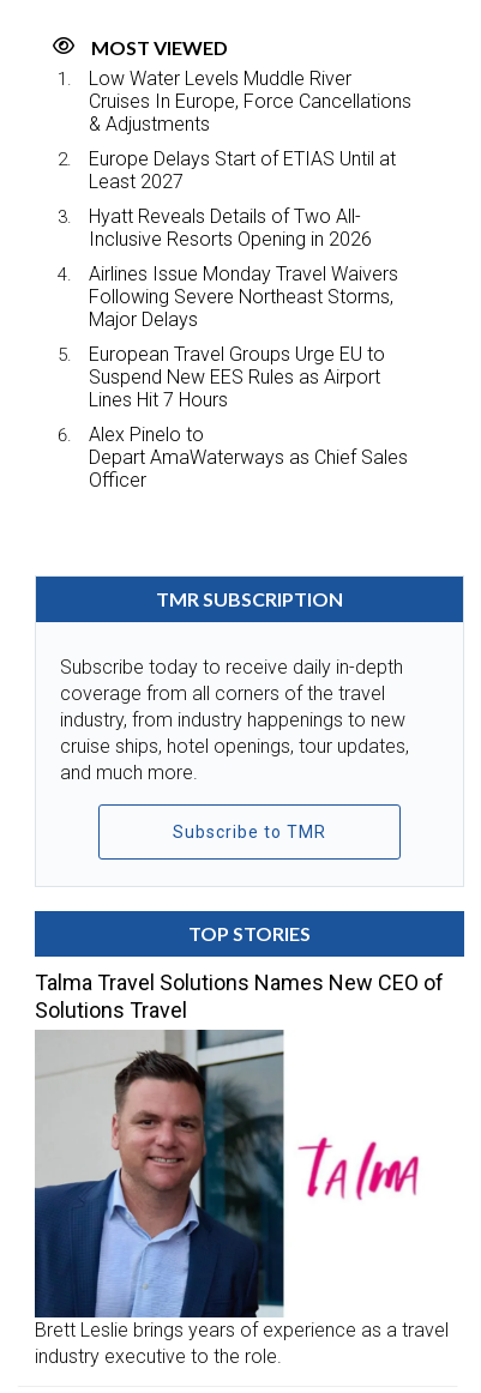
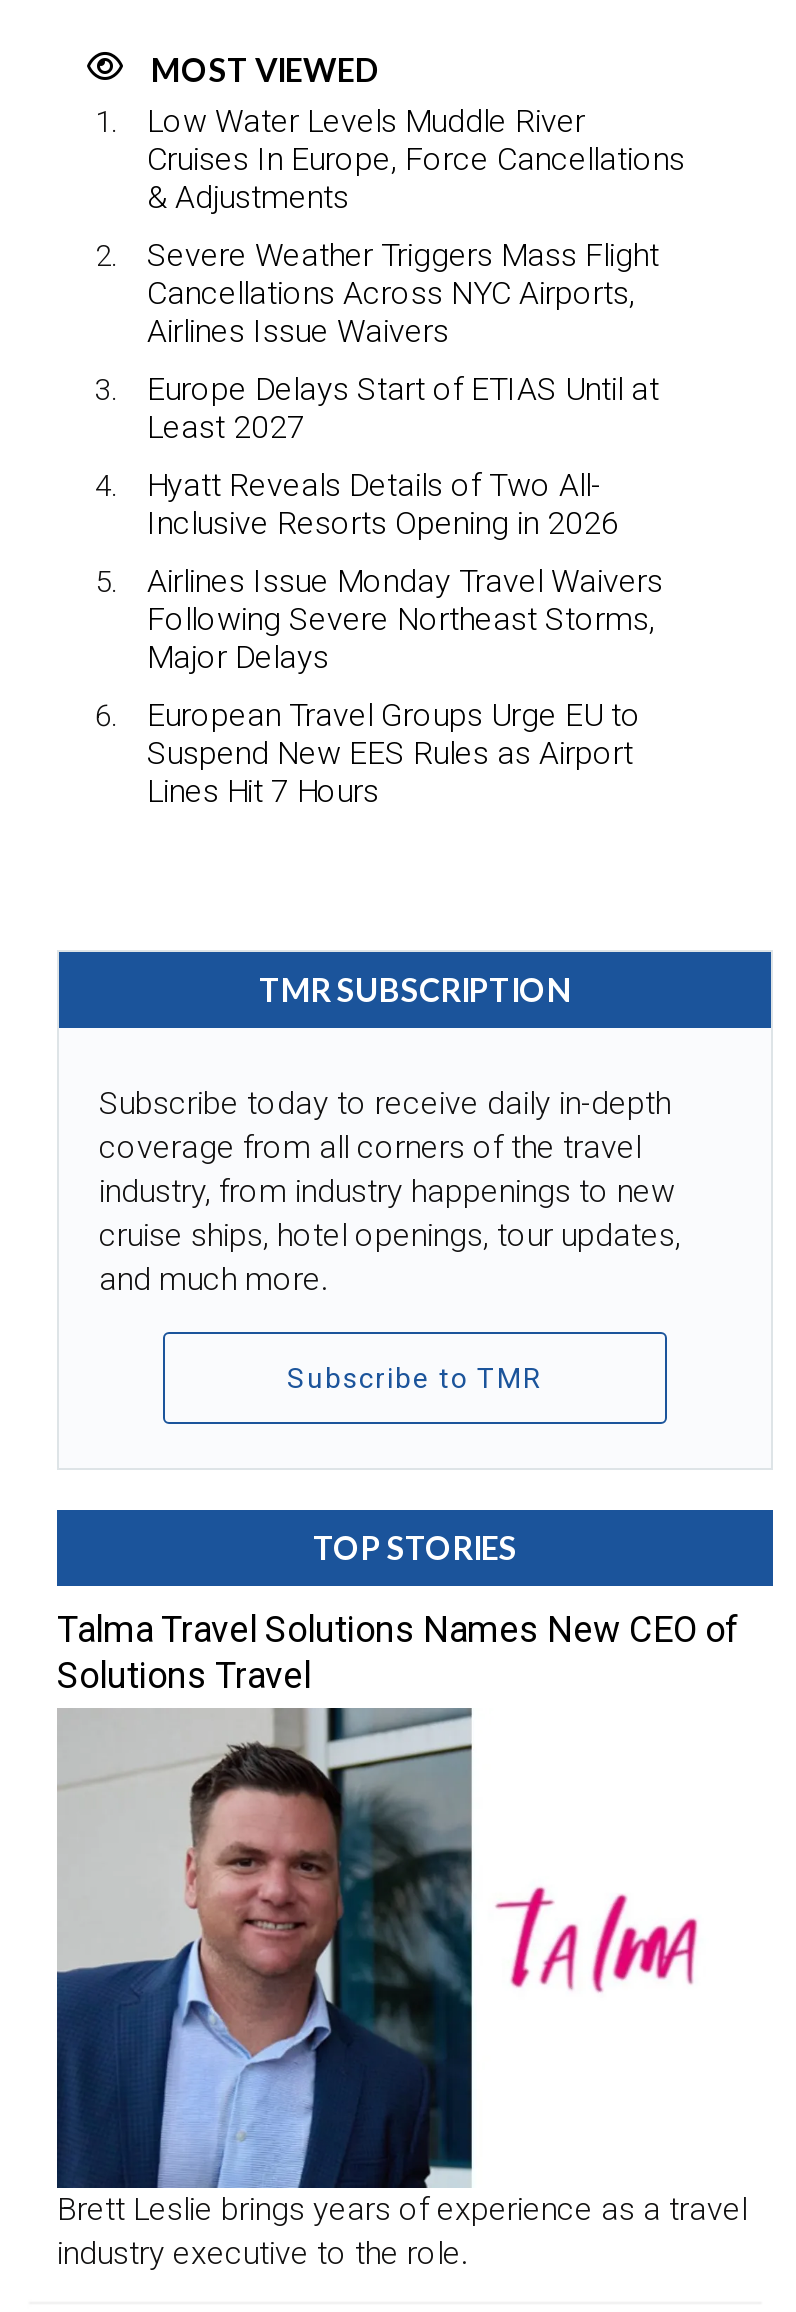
+ Severe Weather Triggers Mass Flight
+ Cancellations Across NYC Airports,
+ Airlines Issue Waivers

moved down: Europe Delays Start of ETIAS Until at | Least 2027 | Hyatt Reveals Details of Two All- | ... | Suspend New EES Rules as Airport | Lines Hit 7 Hours

- Alex Pinelo to
- Depart AmaWaterways as Chief Sales
- Officer
